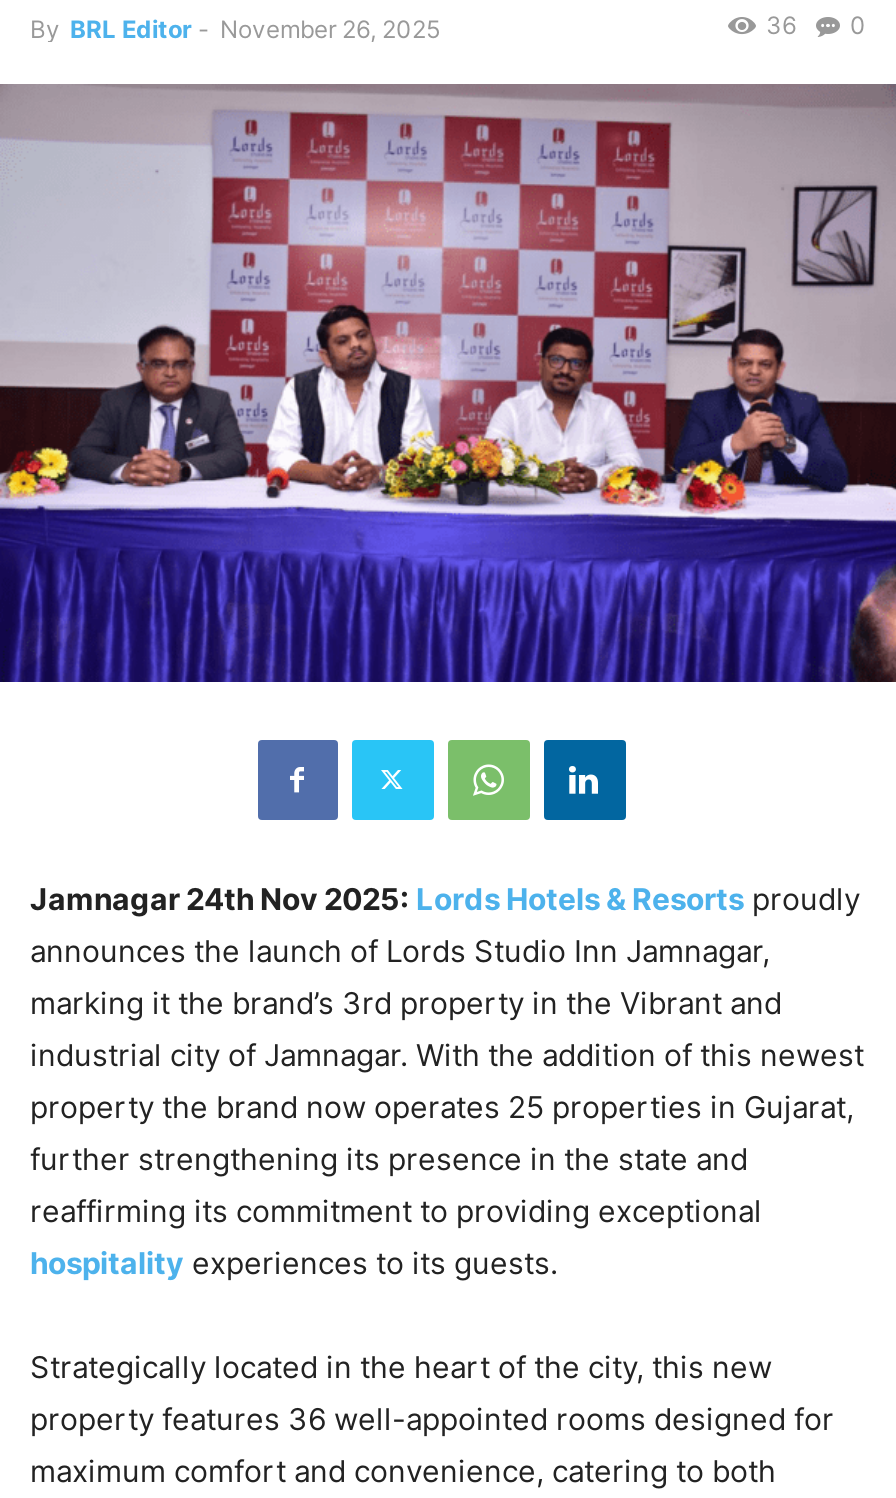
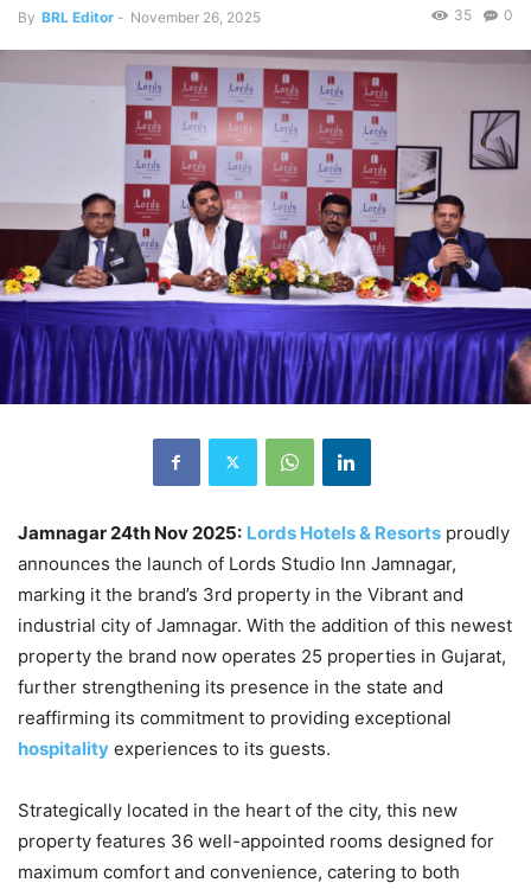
- 36 0
+ 35 0
